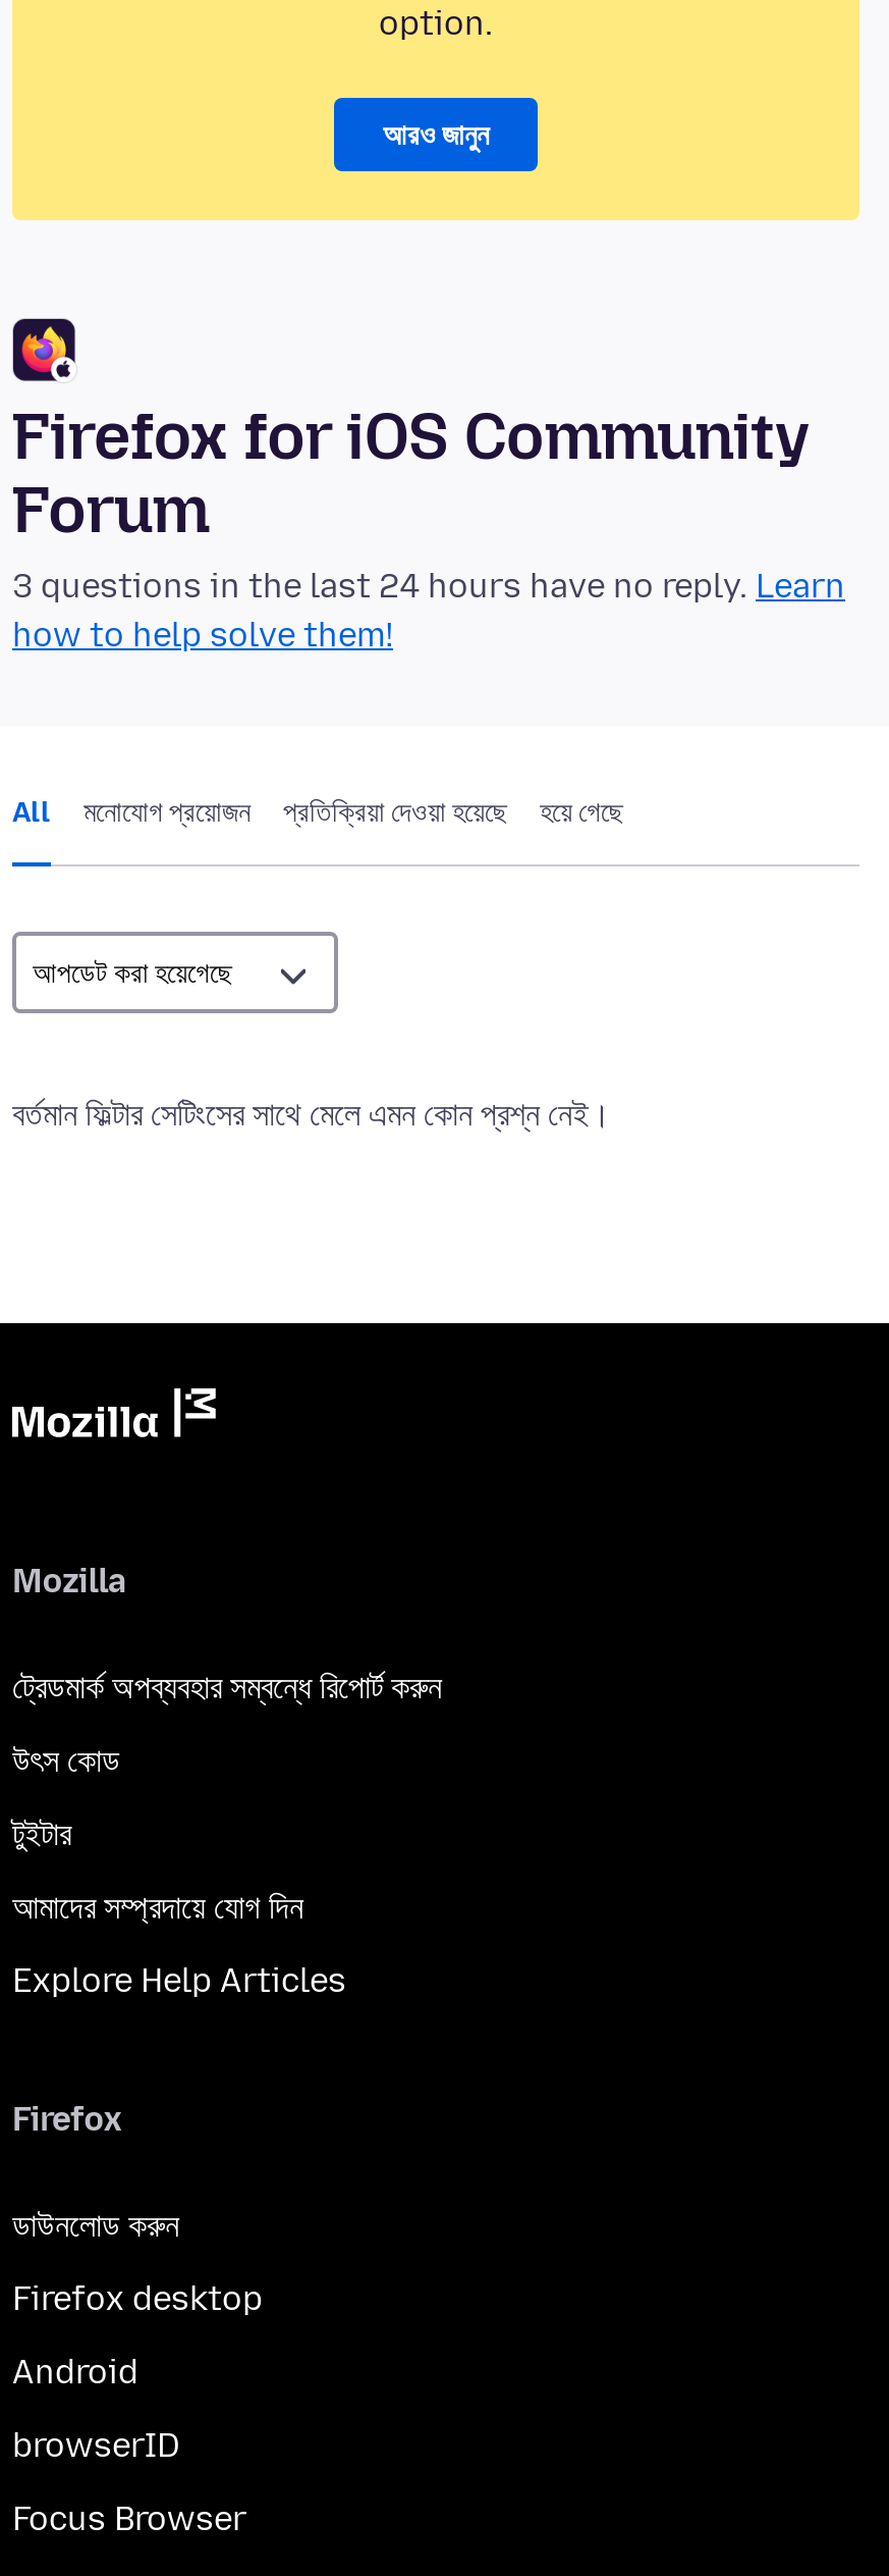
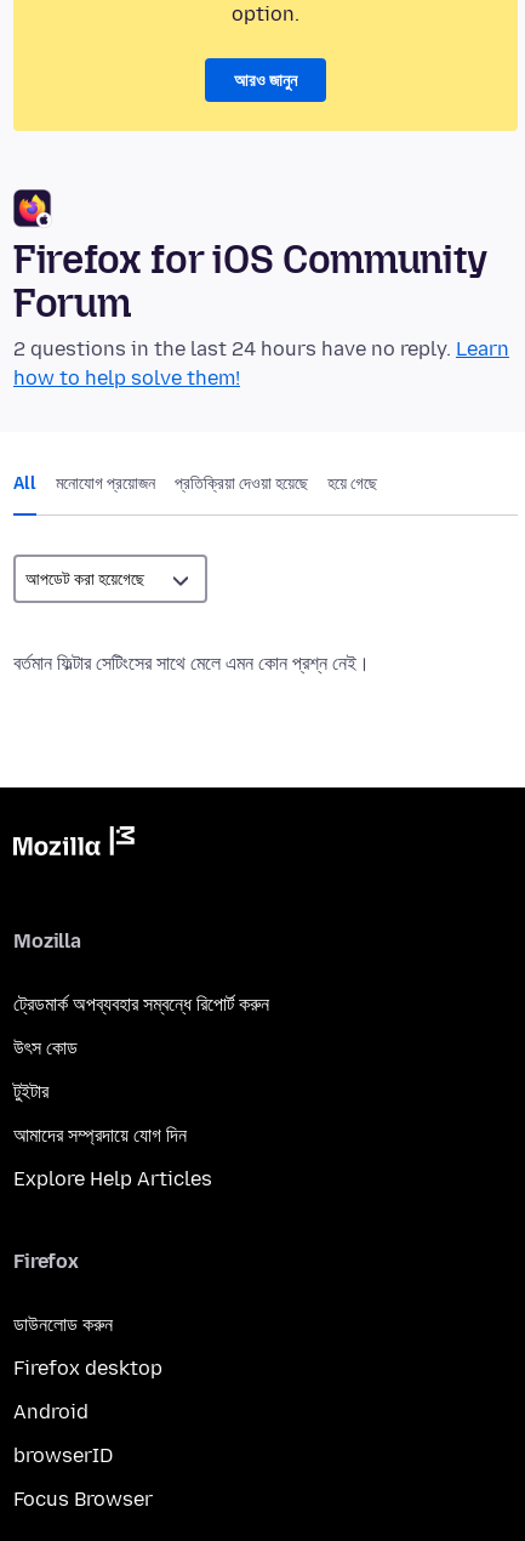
- 3 questions in the last 24 hours have no reply. Learn
+ 2 questions in the last 24 hours have no reply. Learn
